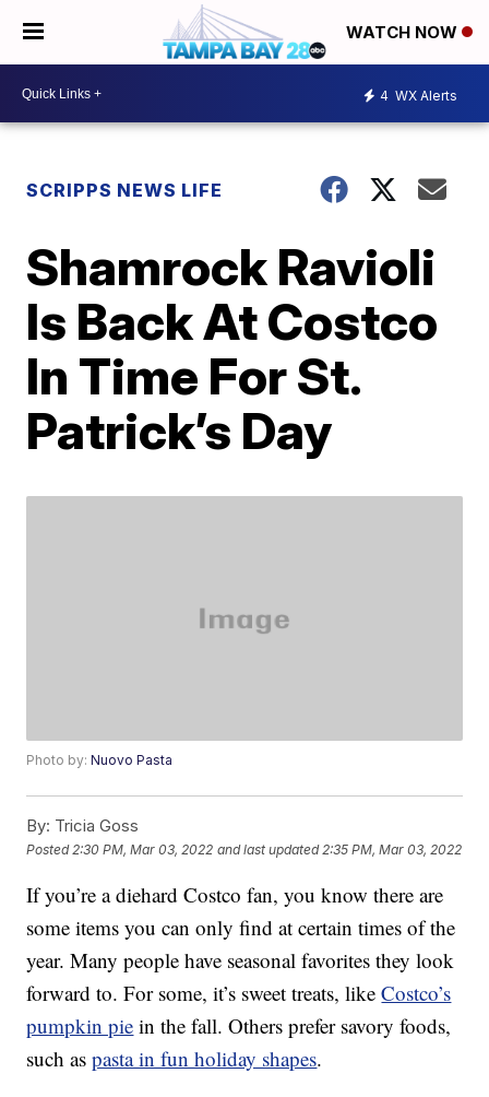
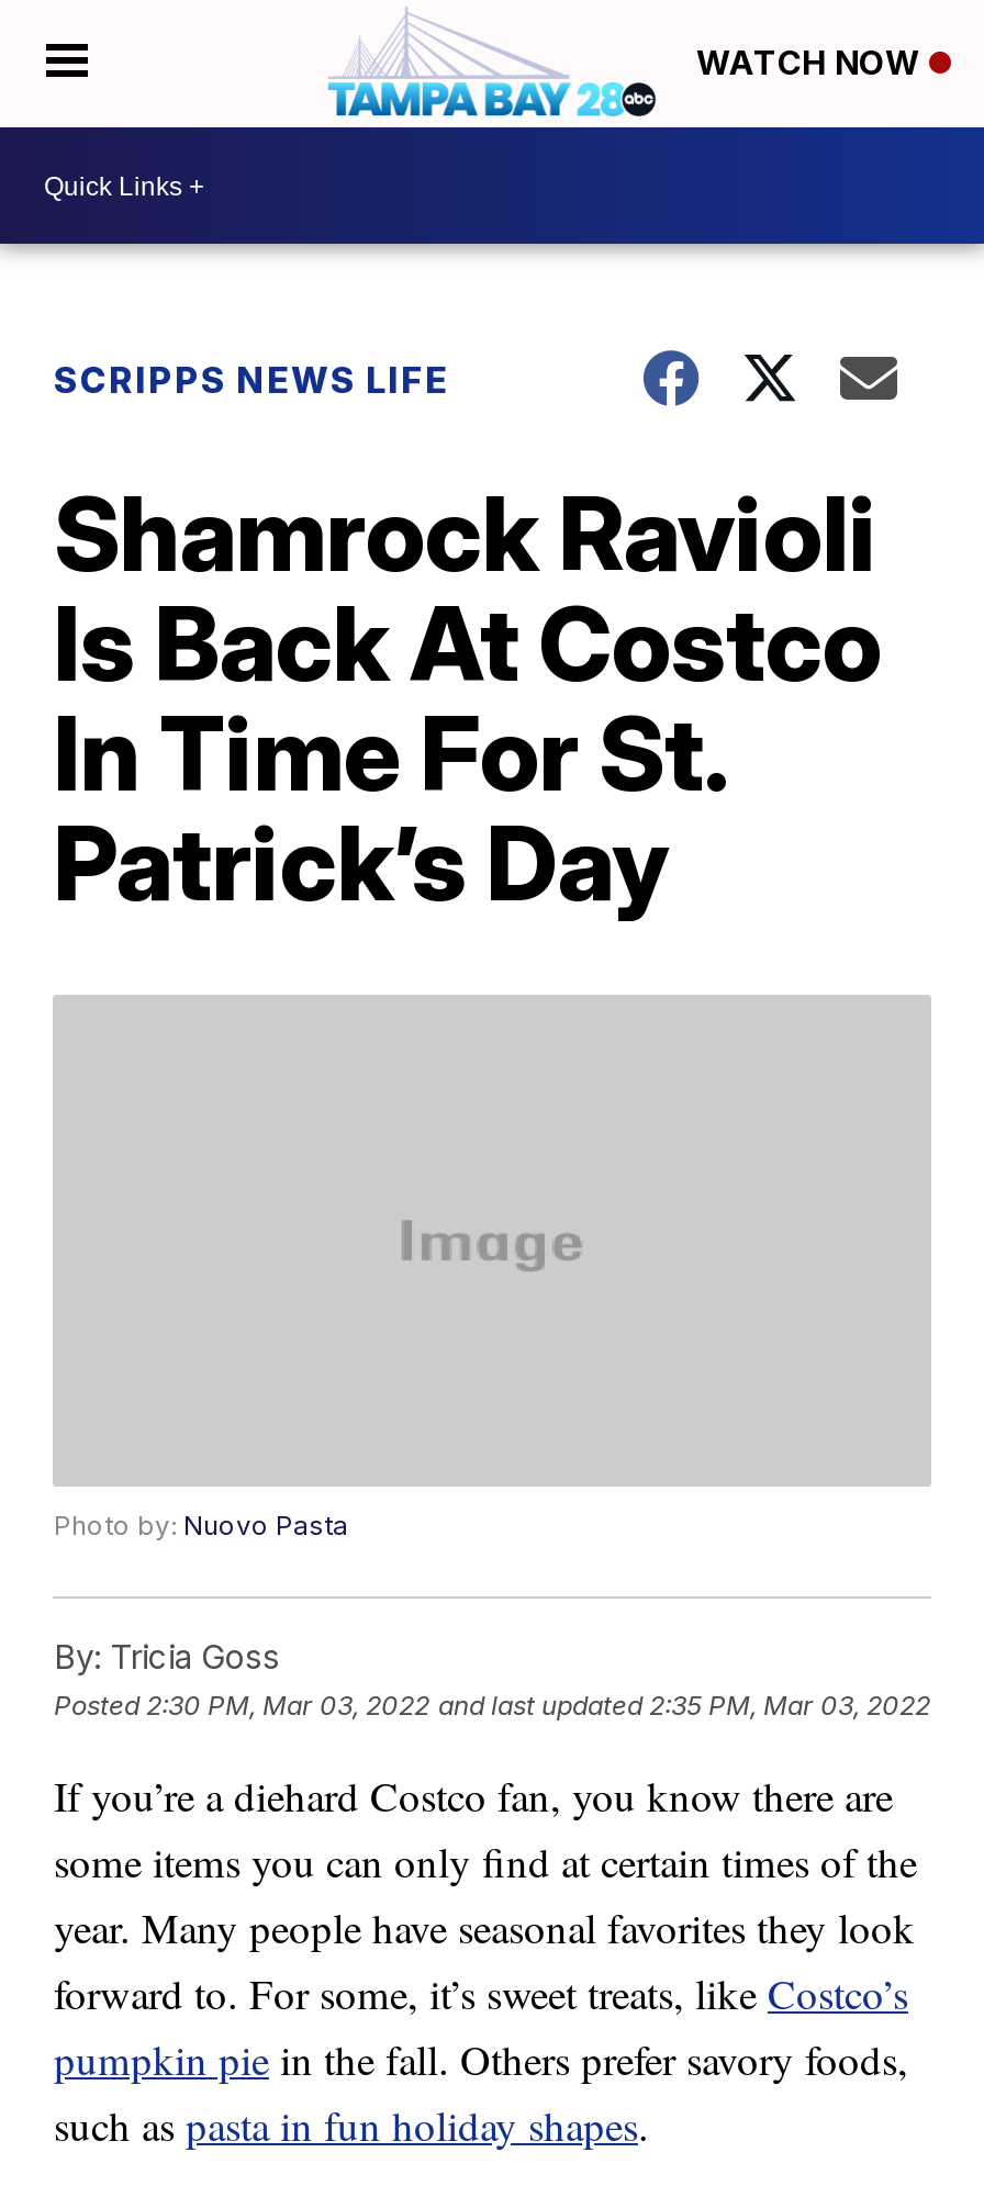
- 4 WX Alerts
